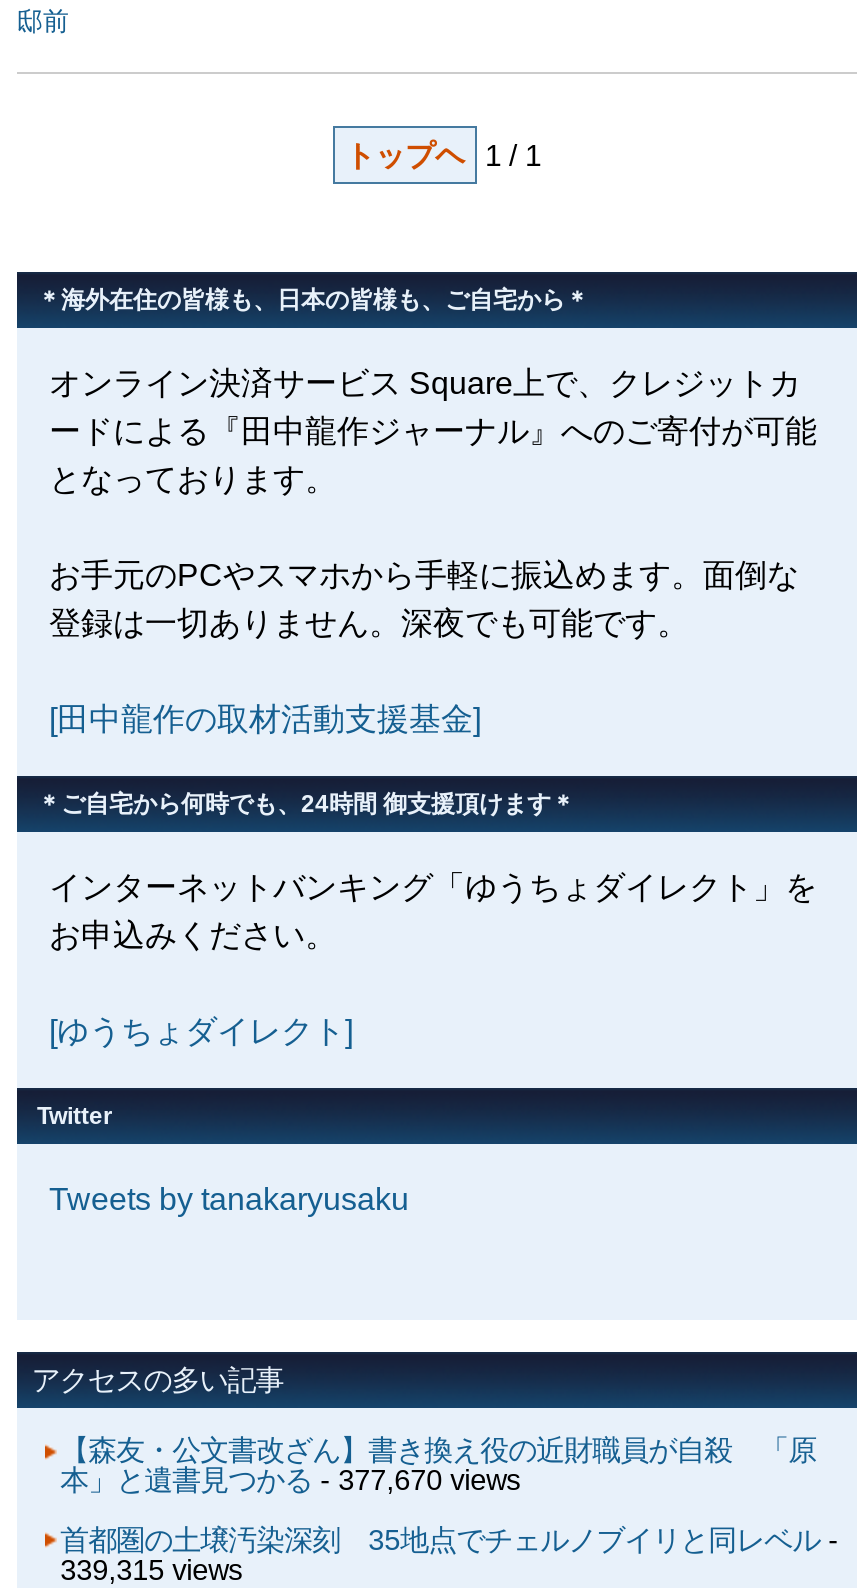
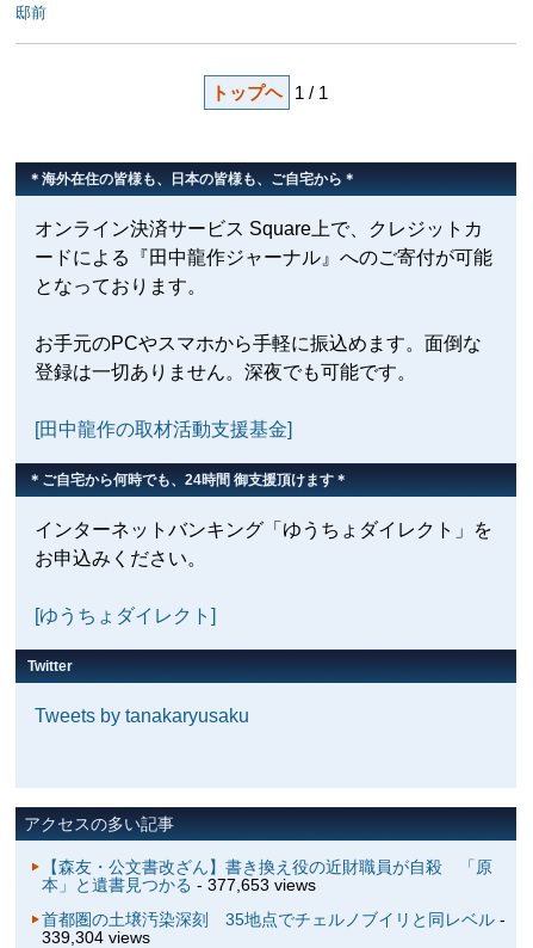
- 本」と遺書見つかる- 377,670 views
+ 本」と遺書見つかる- 377,653 views

- 339,315 views
+ 339,304 views
